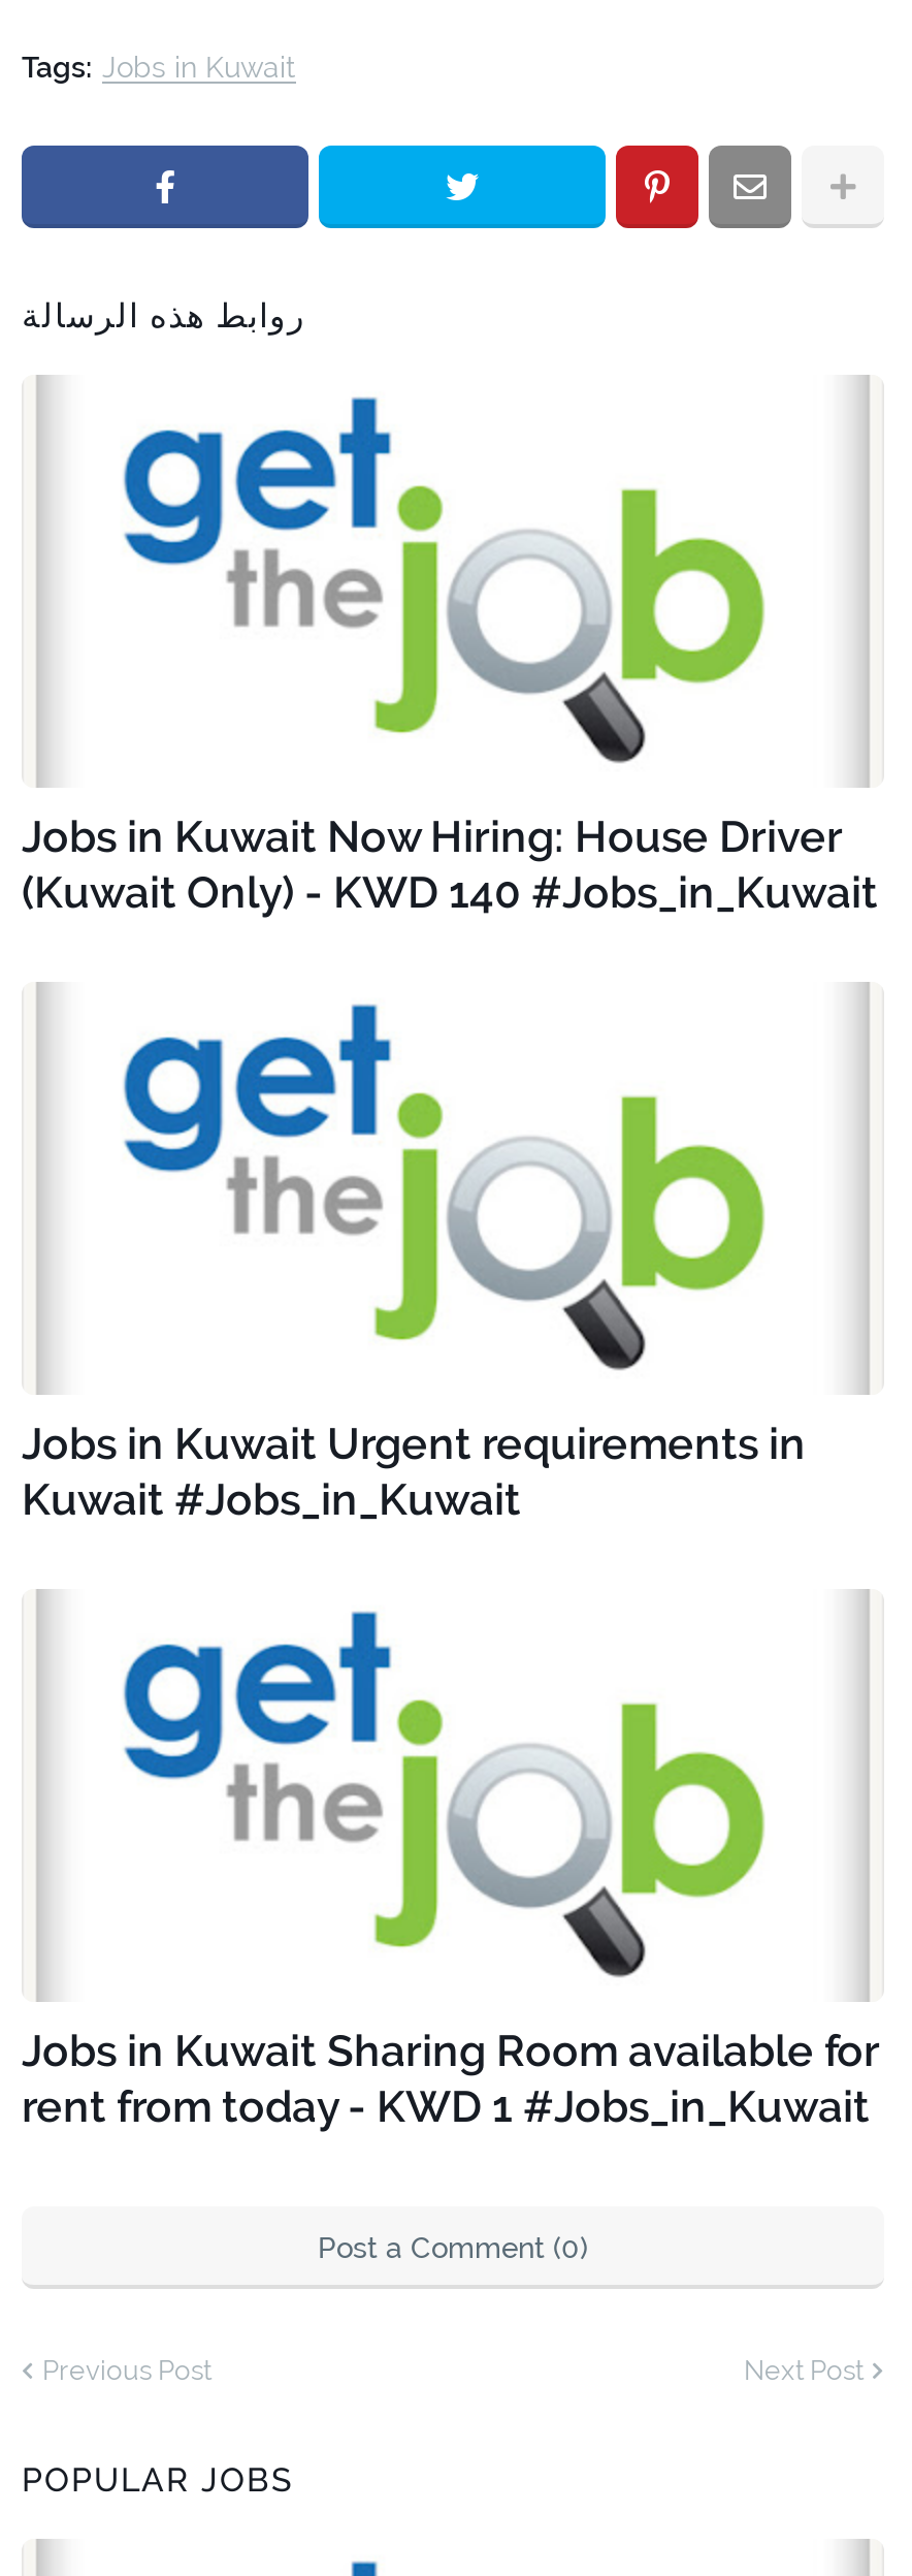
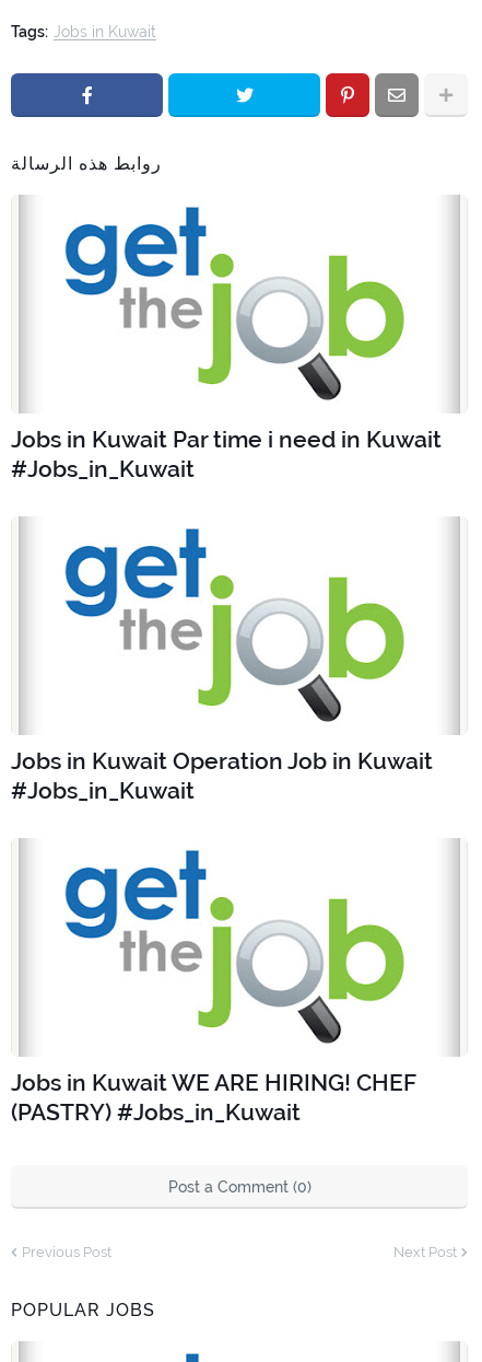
- Jobs in Kuwait Now Hiring: House Driver
- (Kuwait Only) - KWD 140 #Jobs_in_Kuwait
+ Jobs in Kuwait Par time i need in Kuwait
+ #Jobs_in_Kuwait

- Jobs in Kuwait Urgent requirements in
- Kuwait #Jobs_in_Kuwait
+ Jobs in Kuwait Operation Job in Kuwait
+ #Jobs_in_Kuwait

- Jobs in Kuwait Sharing Room available for
- rent from today - KWD 1 #Jobs_in_Kuwait
+ Jobs in Kuwait WE ARE HIRING! CHEF
+ (PASTRY) #Jobs_in_Kuwait
